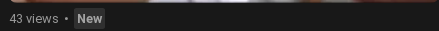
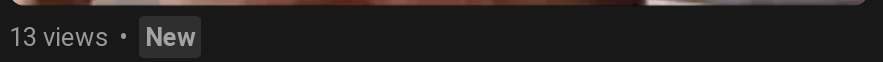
- 43 views New
+ 13 views New
